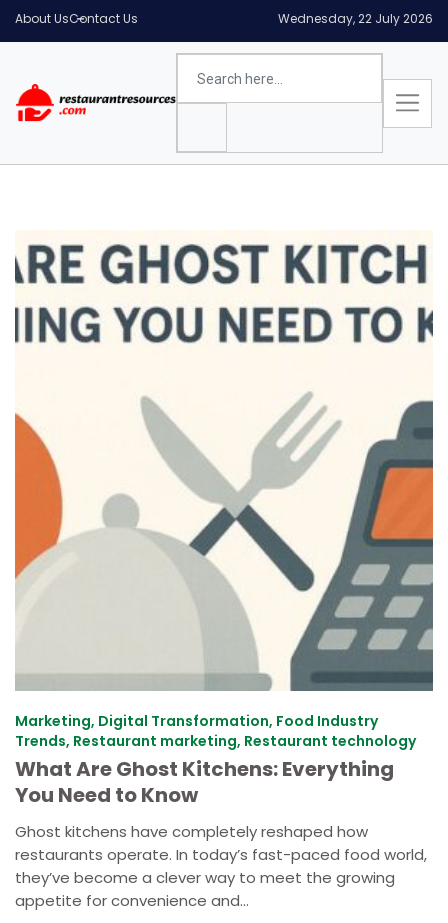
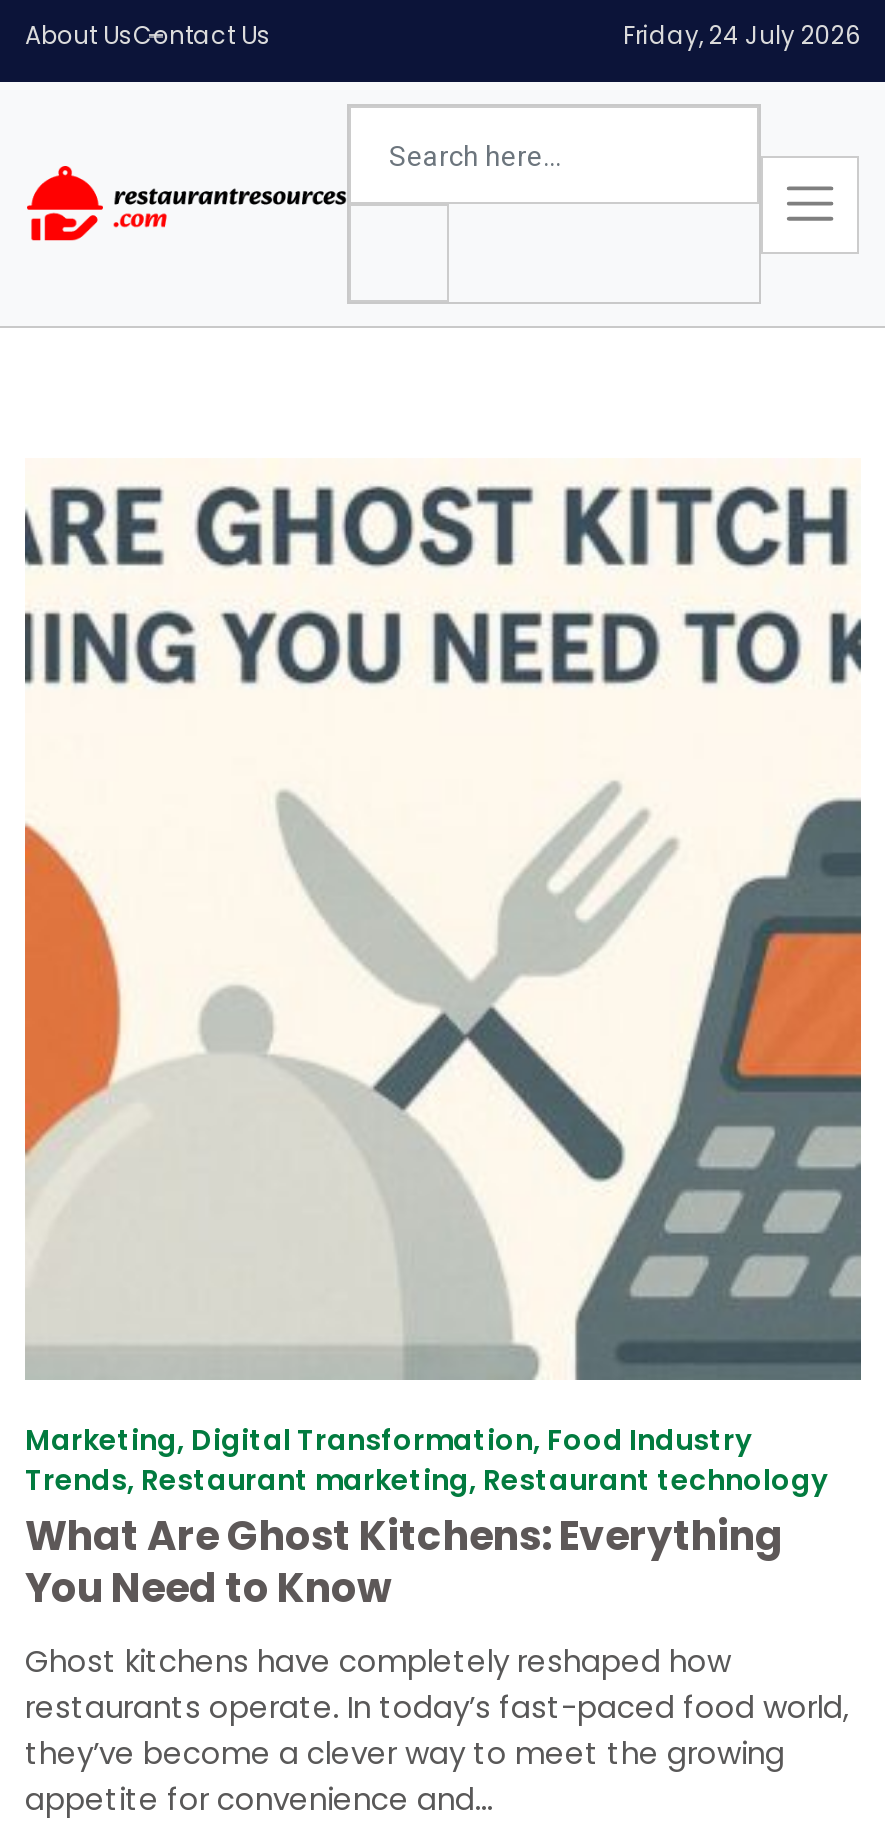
- Wednesday, 22 July 2026
+ Friday, 24 July 2026
